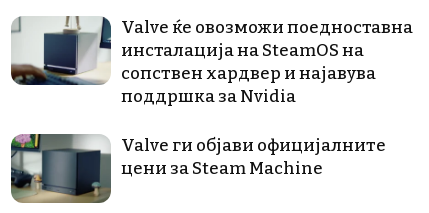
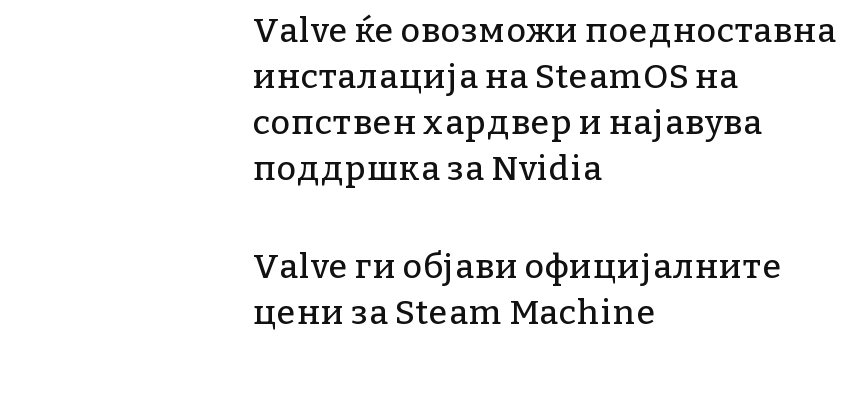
- [image]

- [image]
